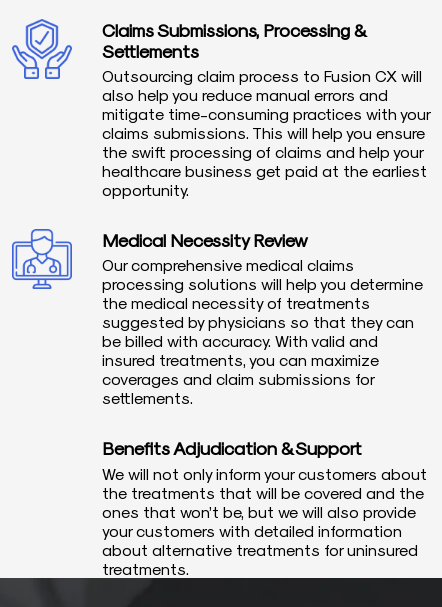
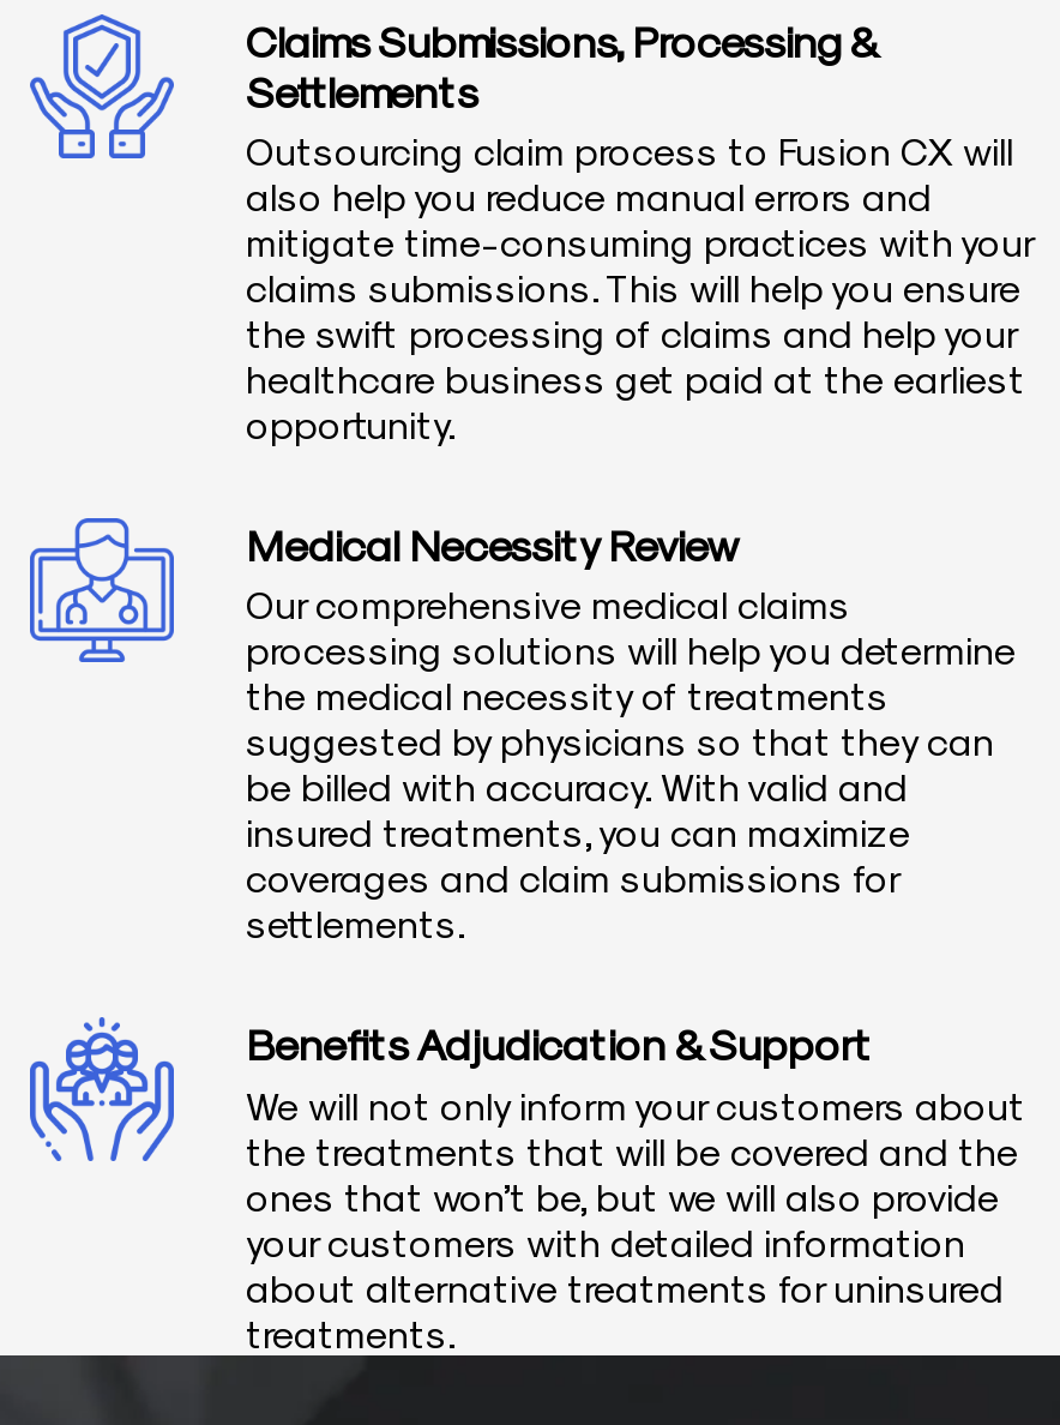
+ [image]
